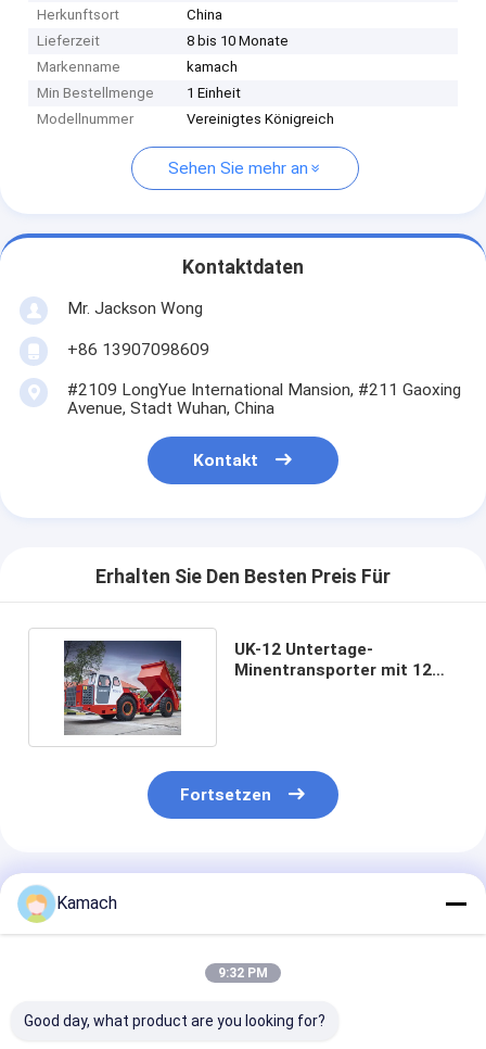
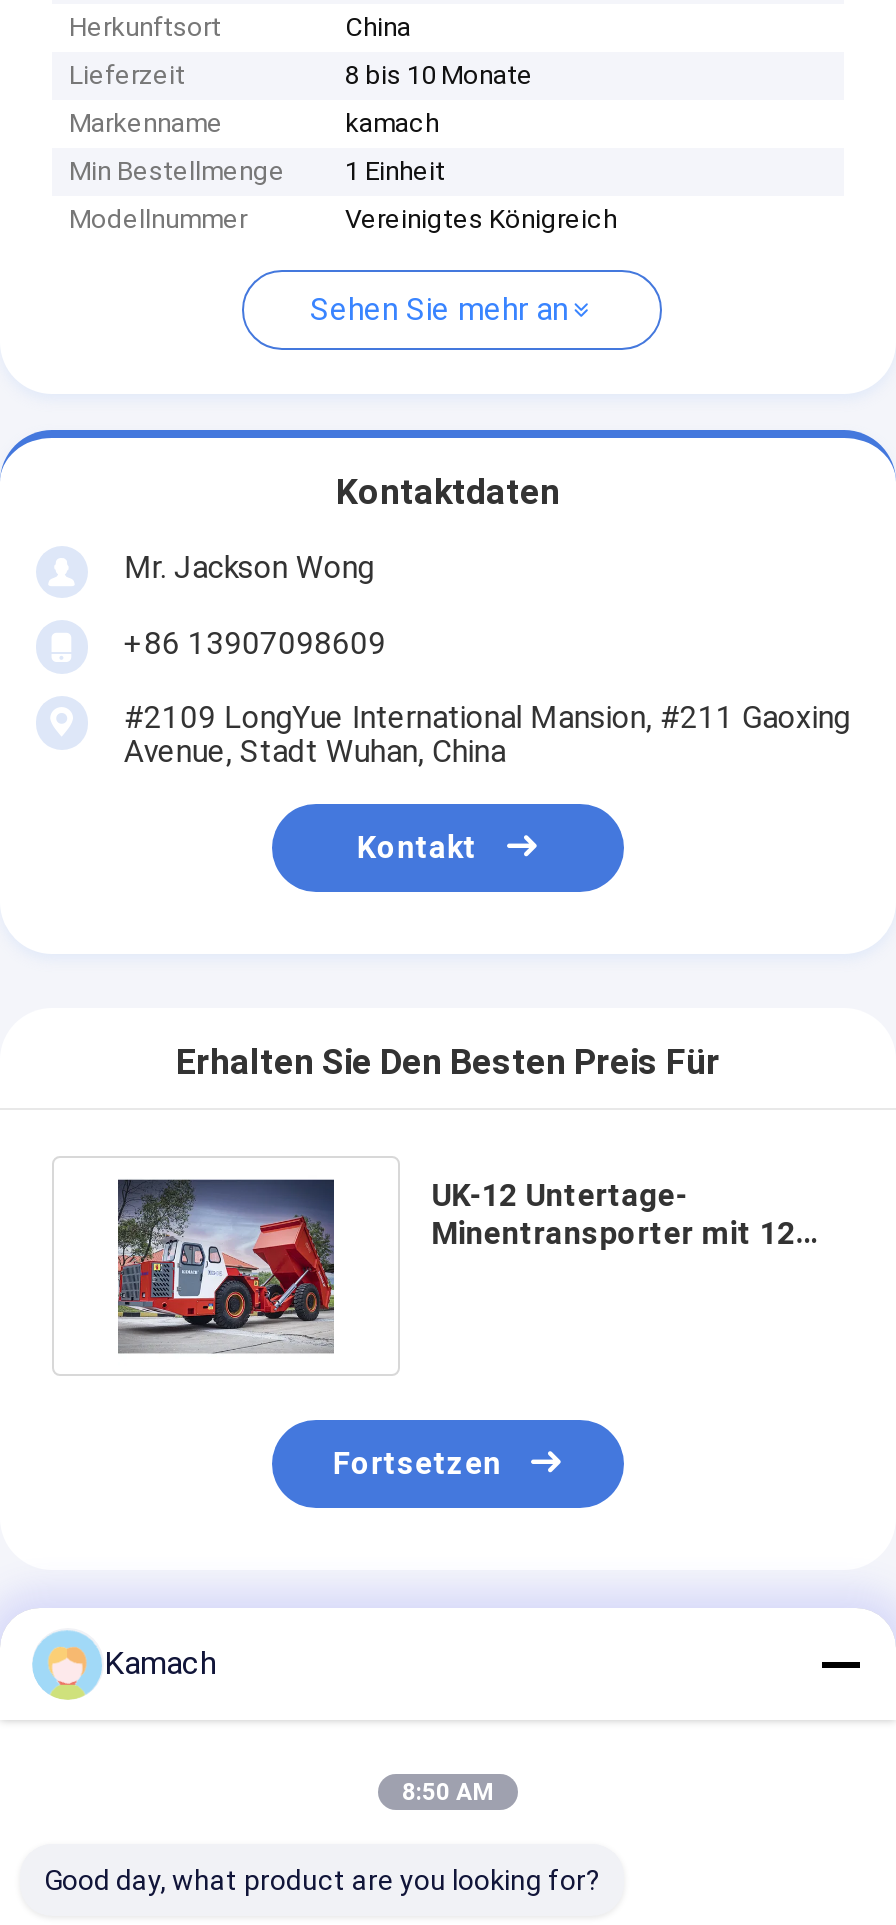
- 9:32 PM
+ 8:50 AM
